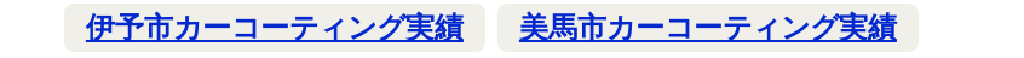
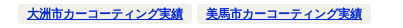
- 伊予市カーコーティング実績
+ 大洲市カーコーティング実績
